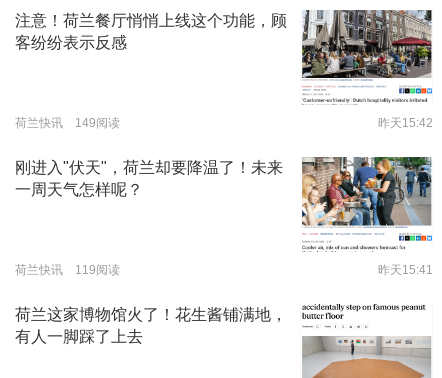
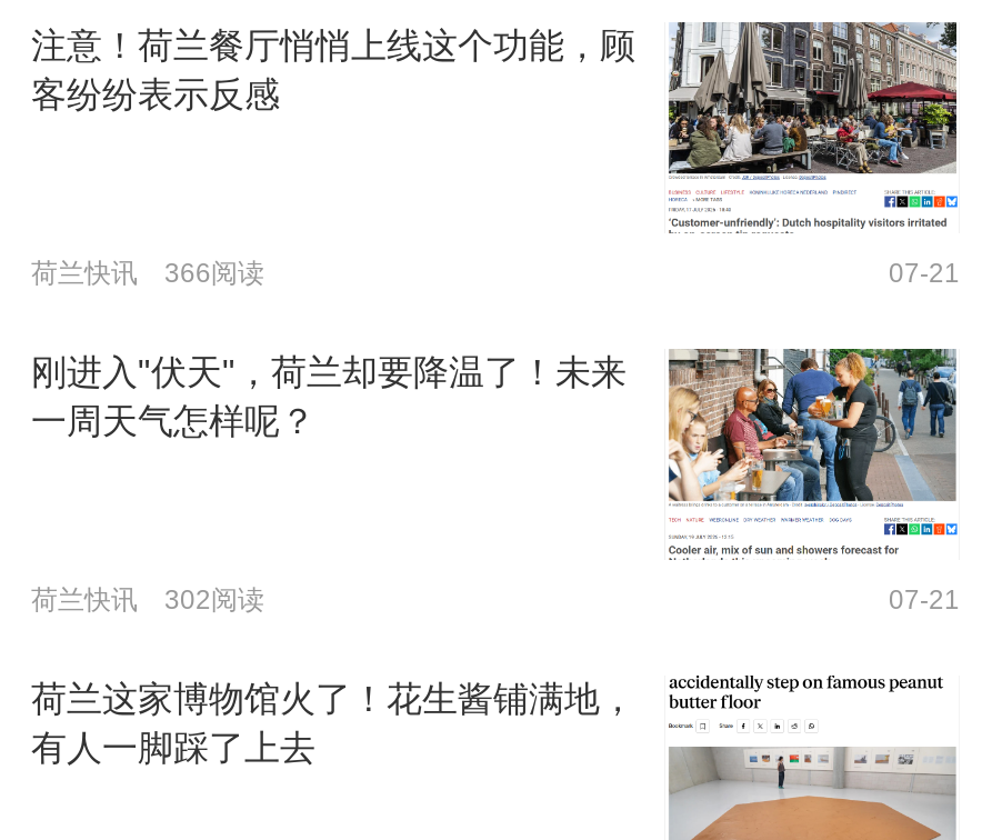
- 荷兰快讯 149阅读
- 昨天15:42
+ 荷兰快讯 366阅读
+ 07-21

- 荷兰快讯 119阅读
- 昨天15:41
+ 荷兰快讯 302阅读
+ 07-21
